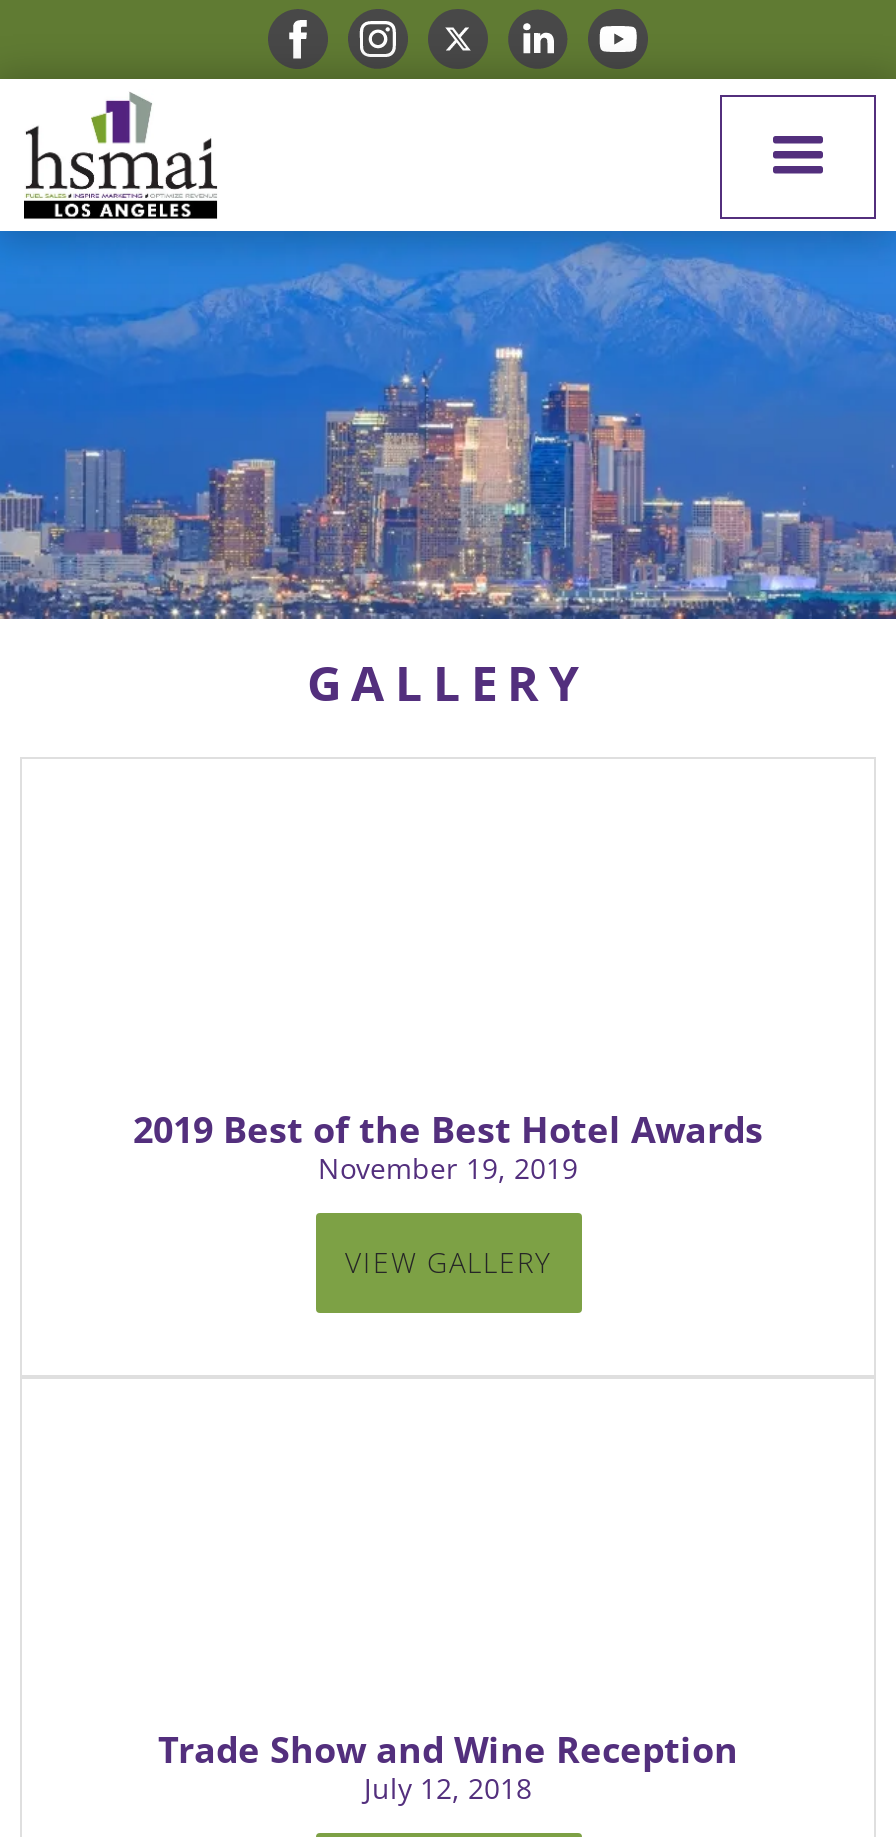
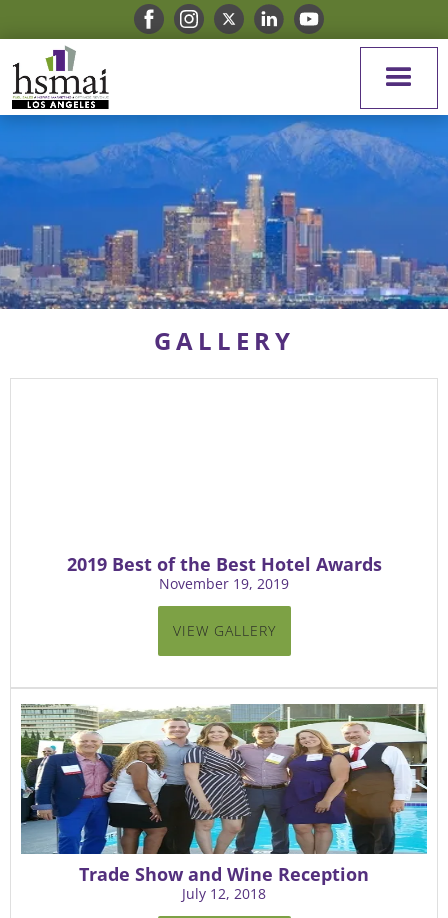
+ [image]
